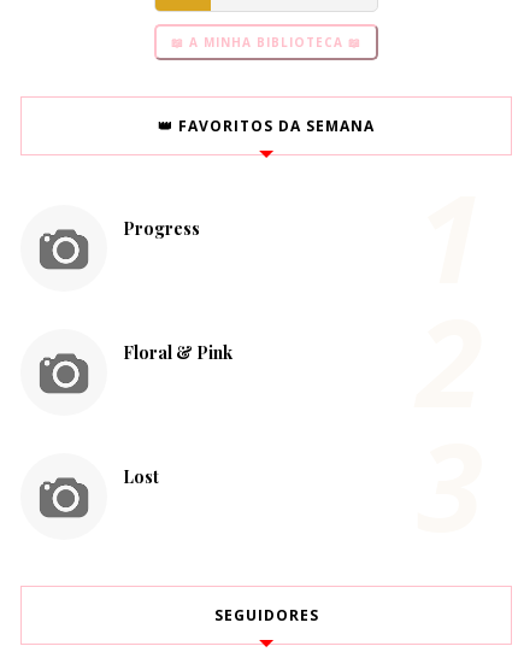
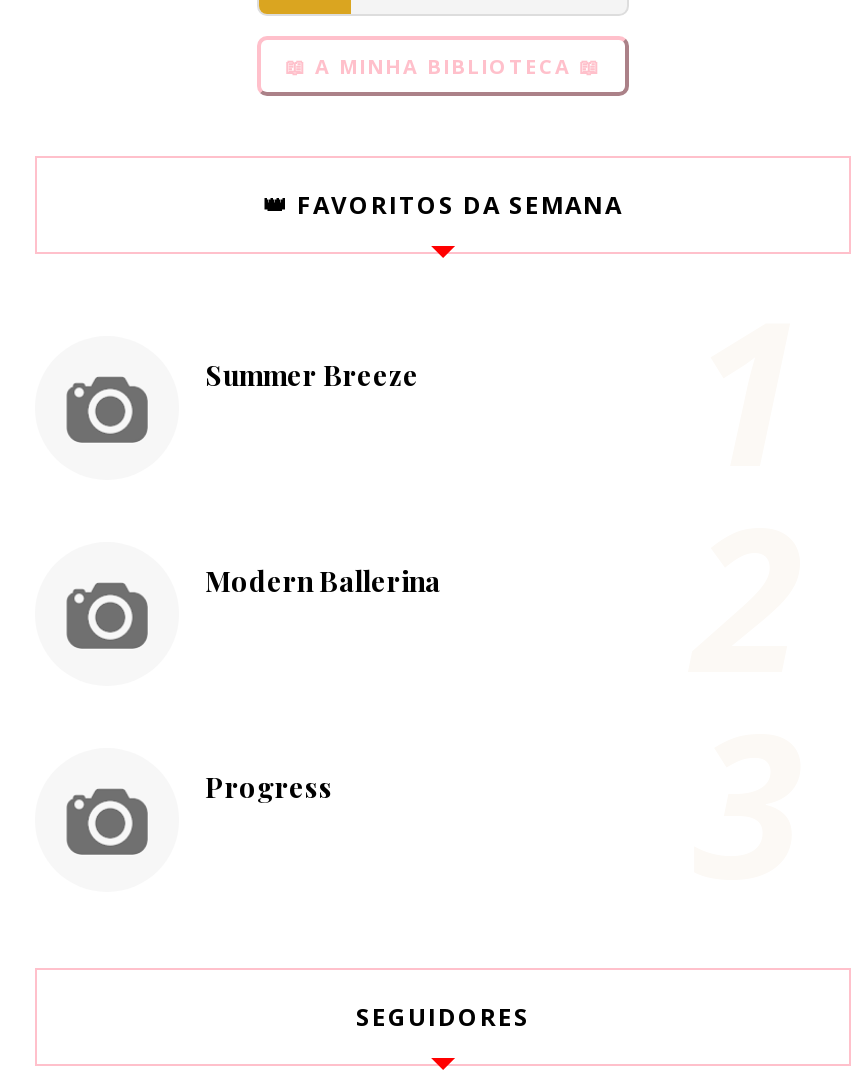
+ Summer Breeze

+ Modern Ballerina

moved down: Progress

- Floral & Pink

- Lost
